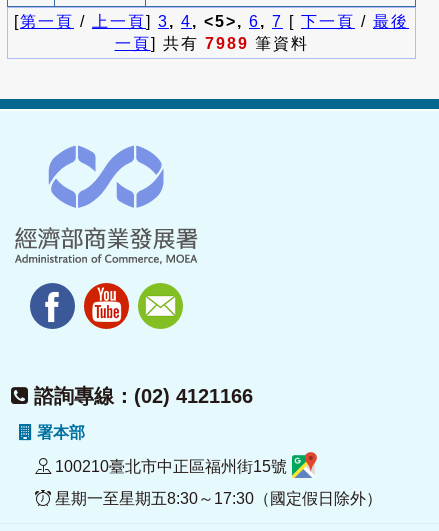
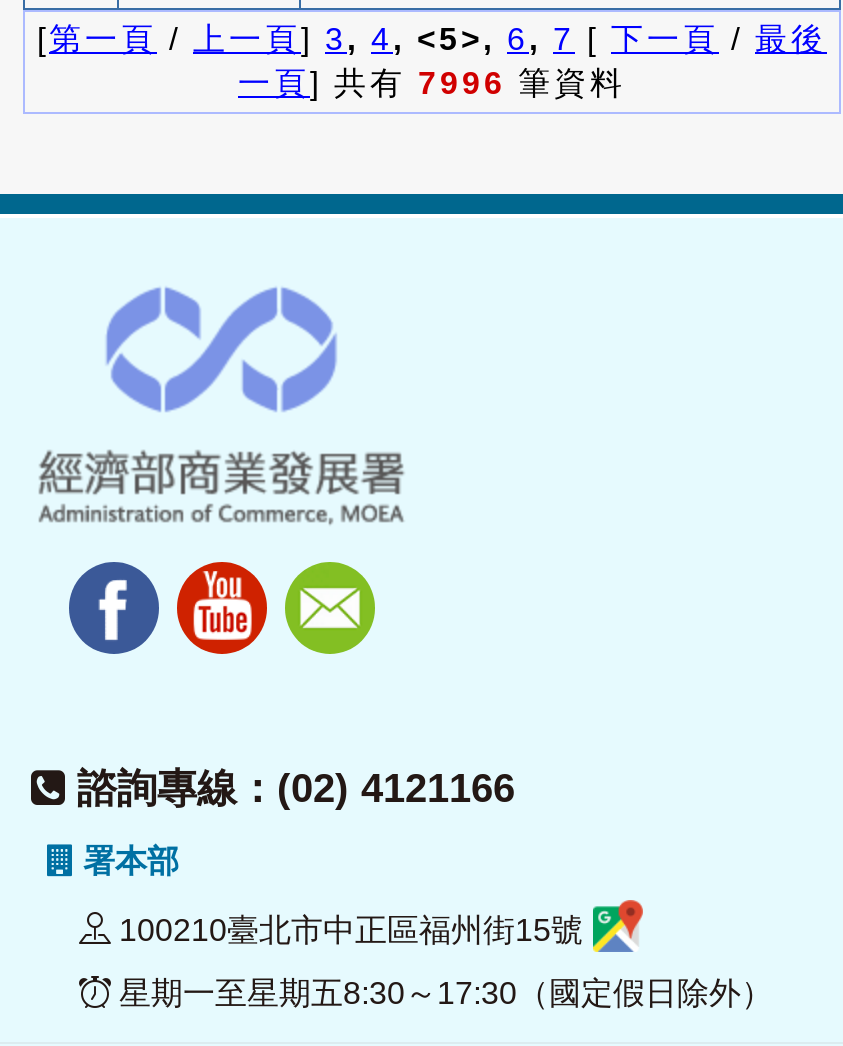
- 一頁] 共有7989筆資料
+ 一頁] 共有7996筆資料
